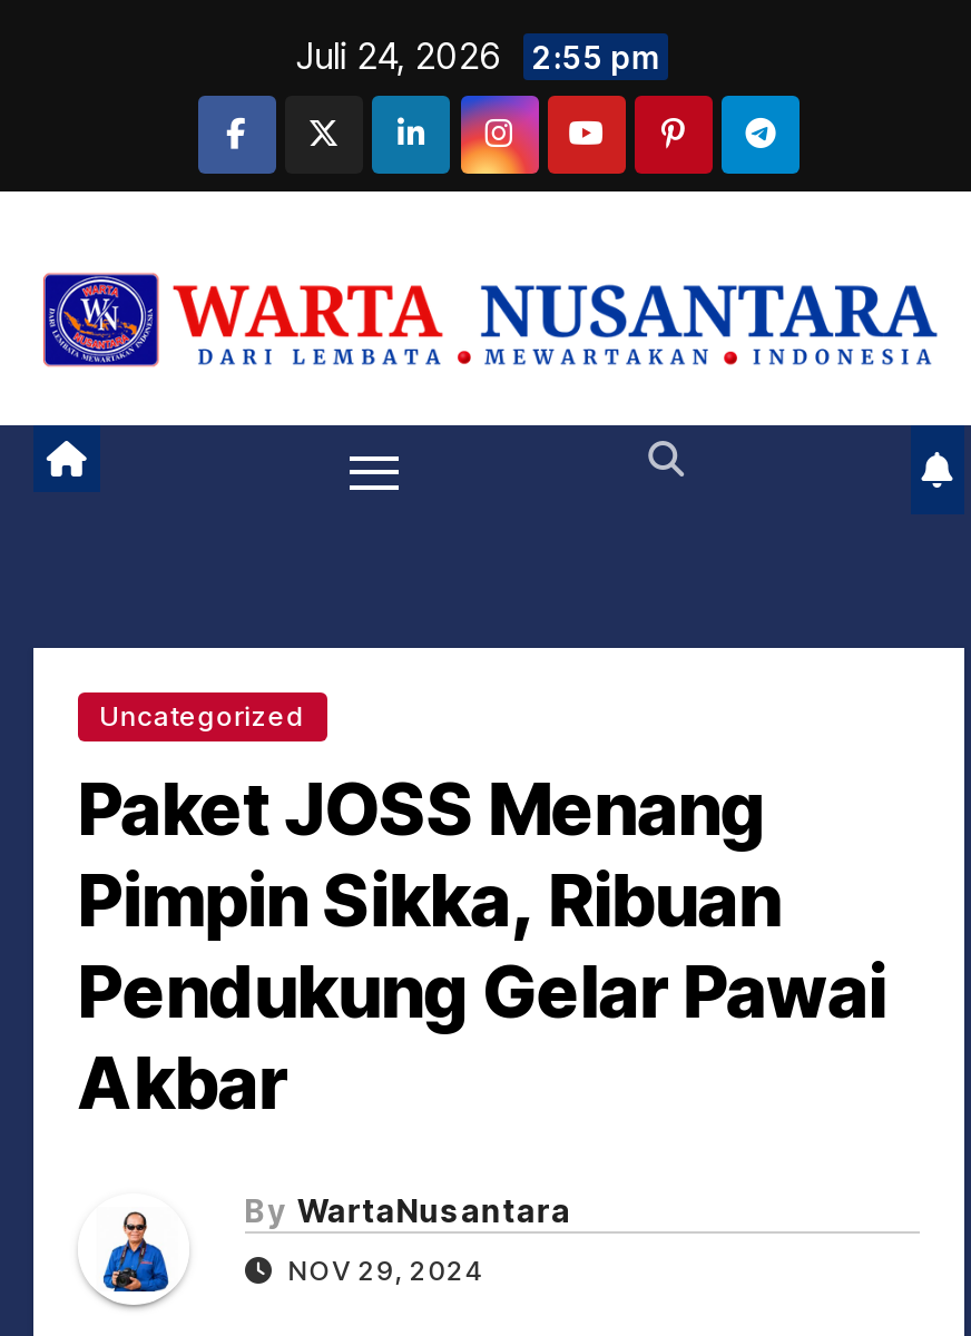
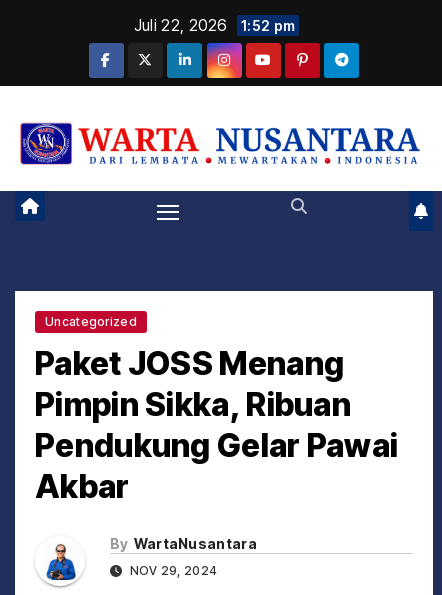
- Juli 24, 2026 2:55 pm
+ Juli 22, 2026 1:52 pm
